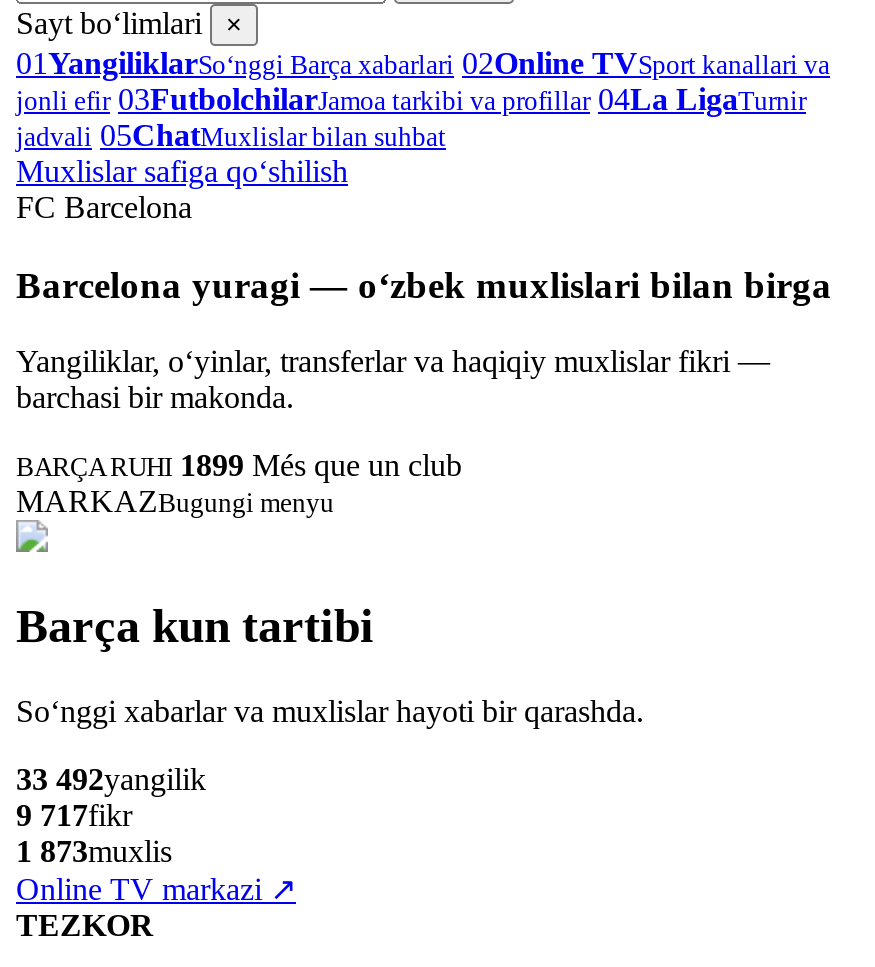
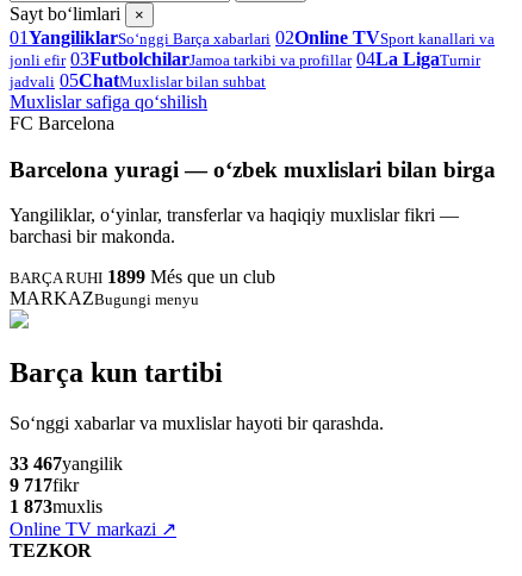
- 33 492yangilik
+ 33 467yangilik
